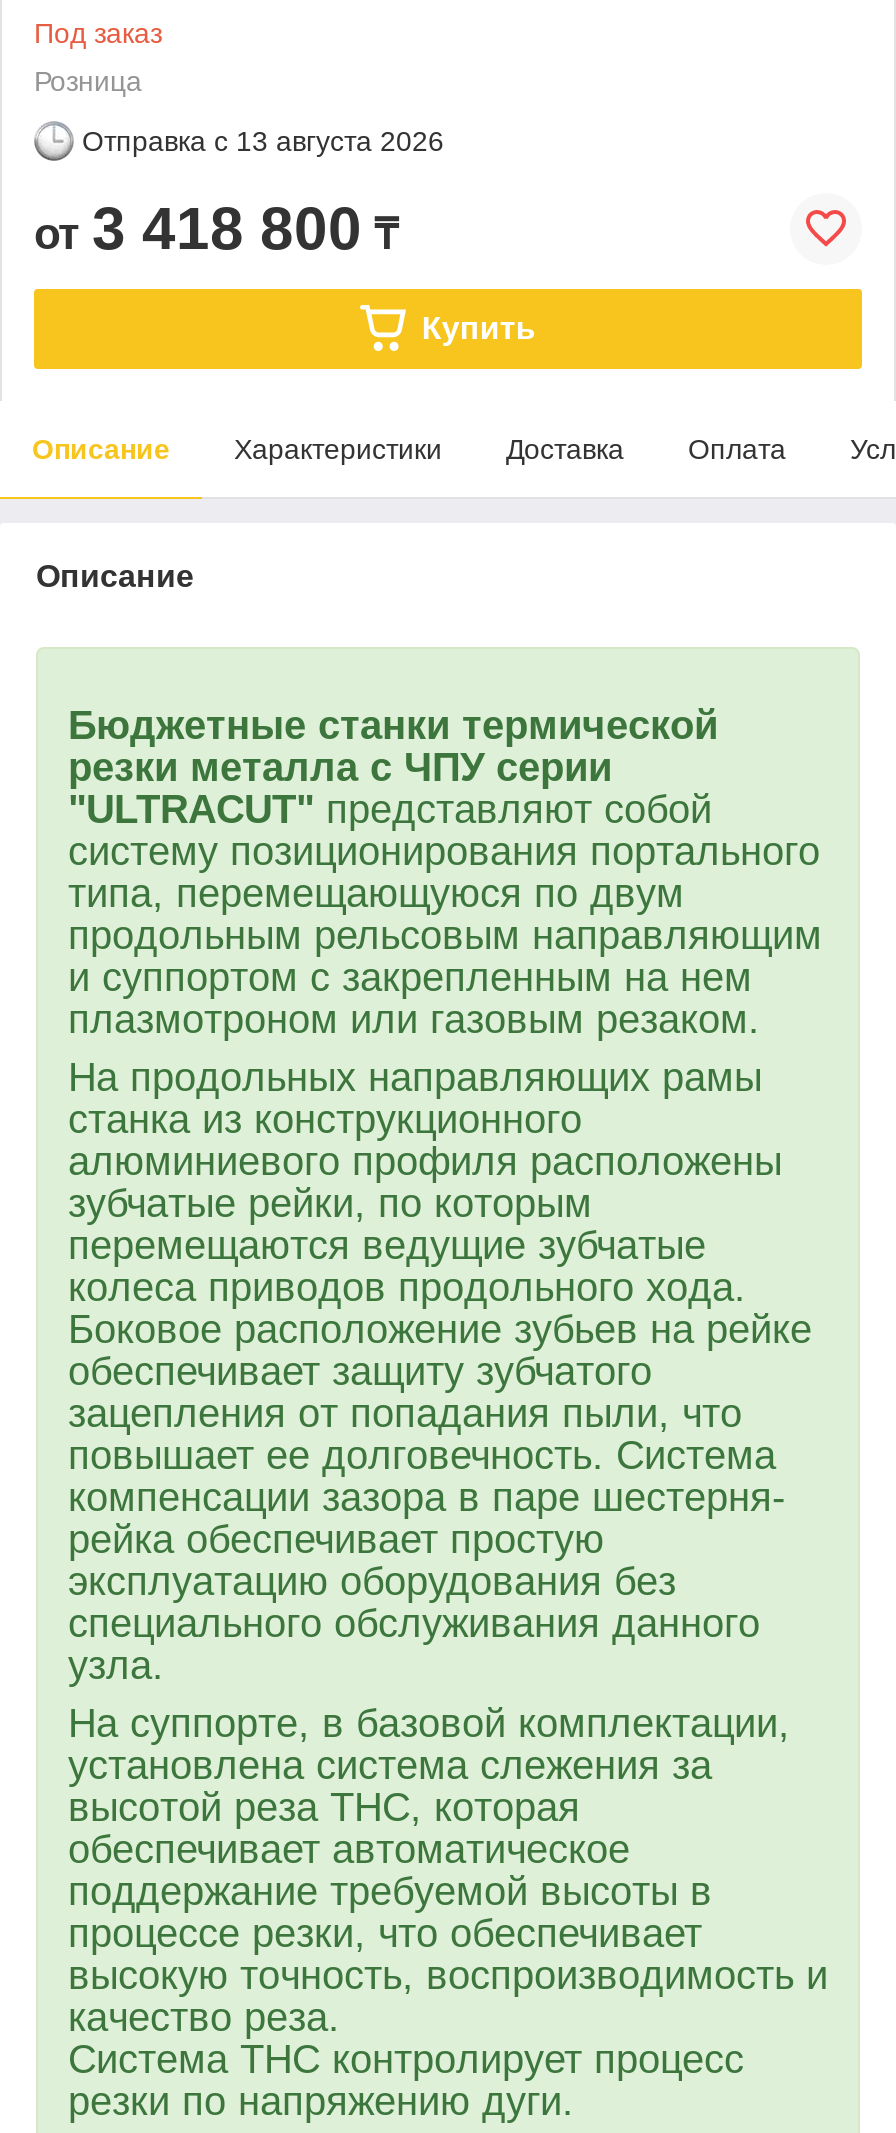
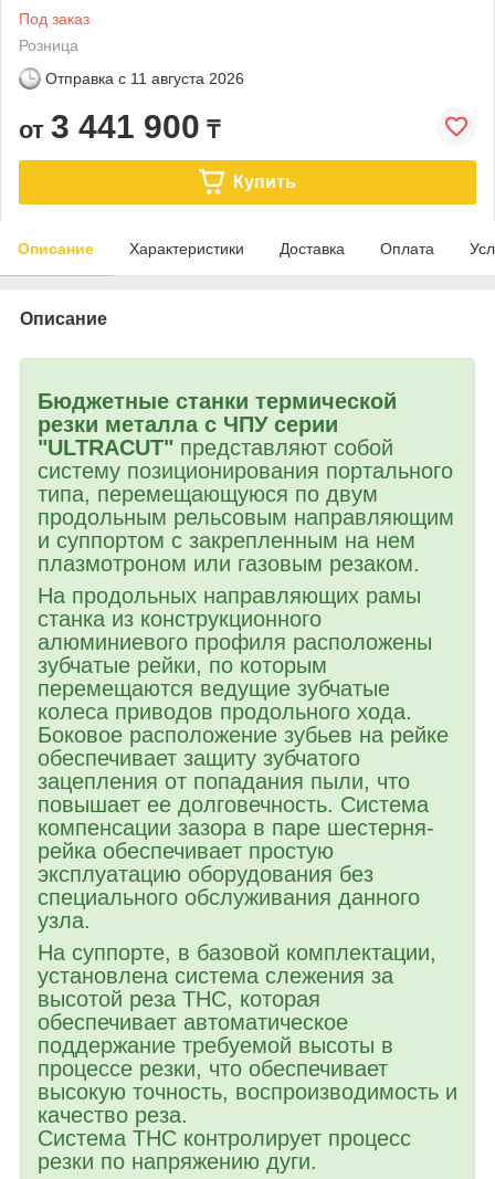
- Отправка с 13 августа 2026
+ Отправка с 11 августа 2026

- от 3 418 800 ₸
+ от 3 441 900 ₸
